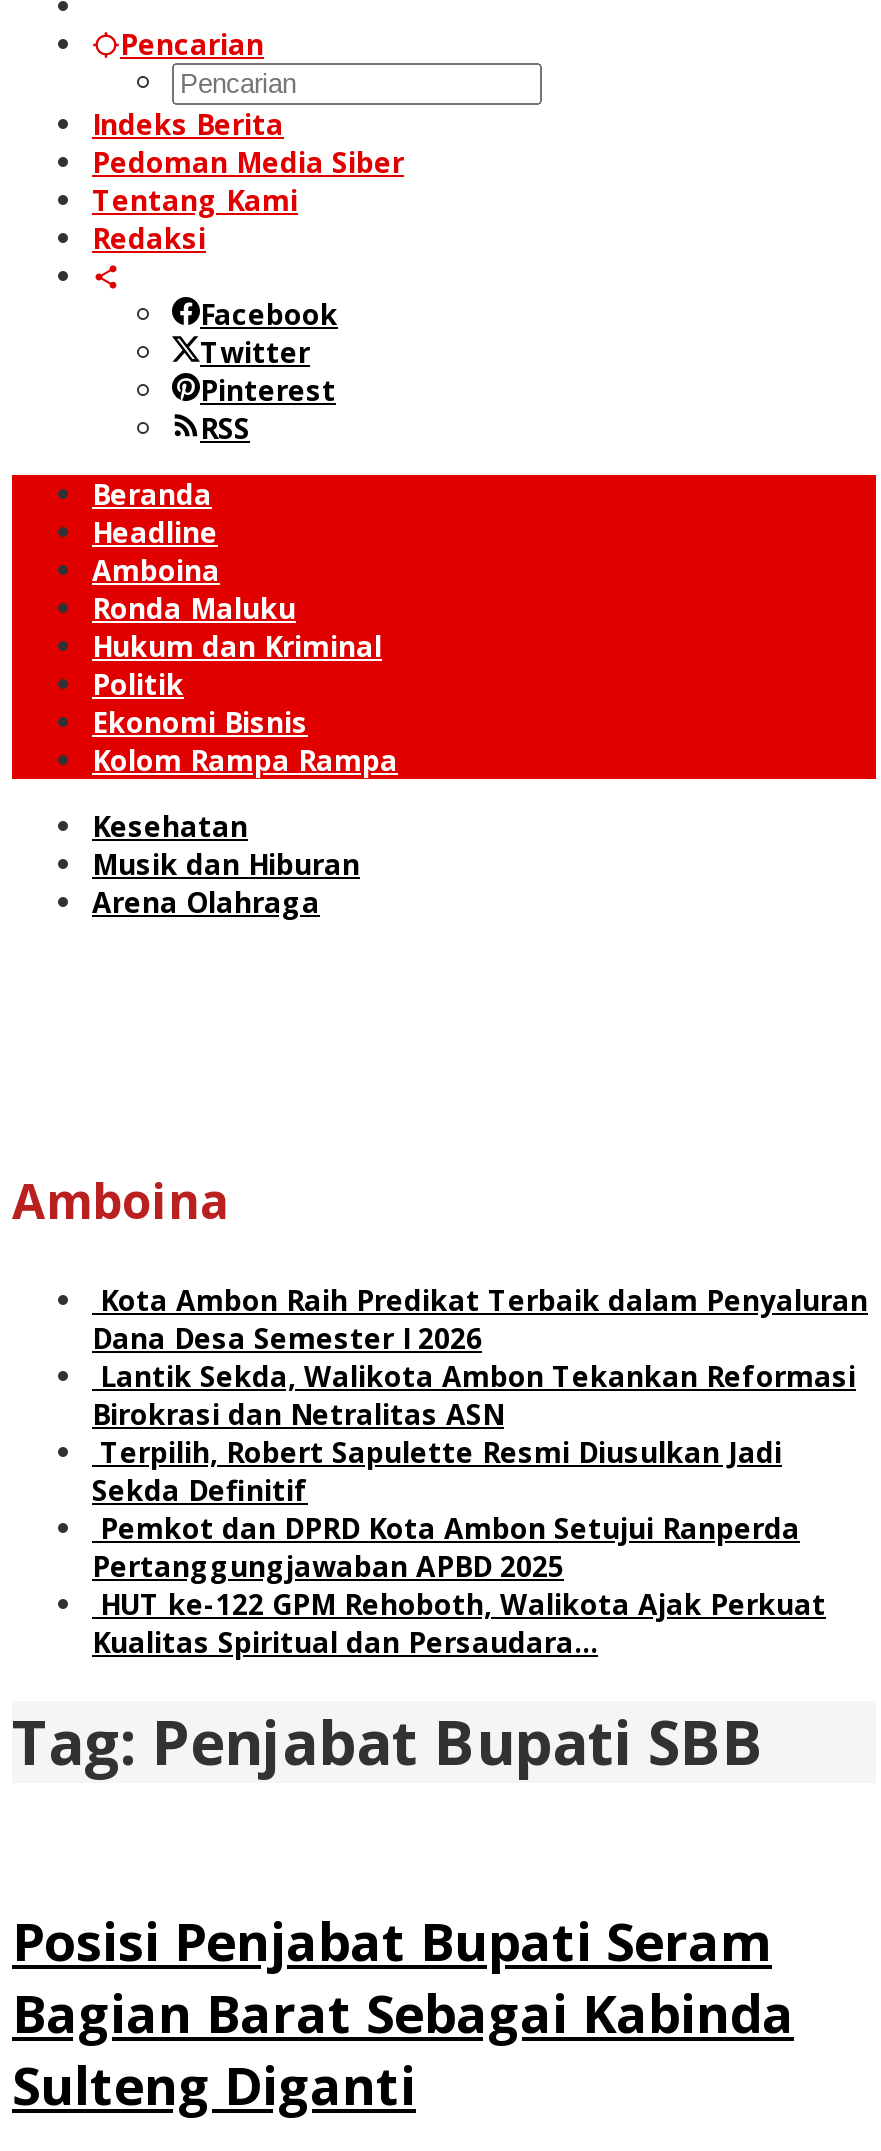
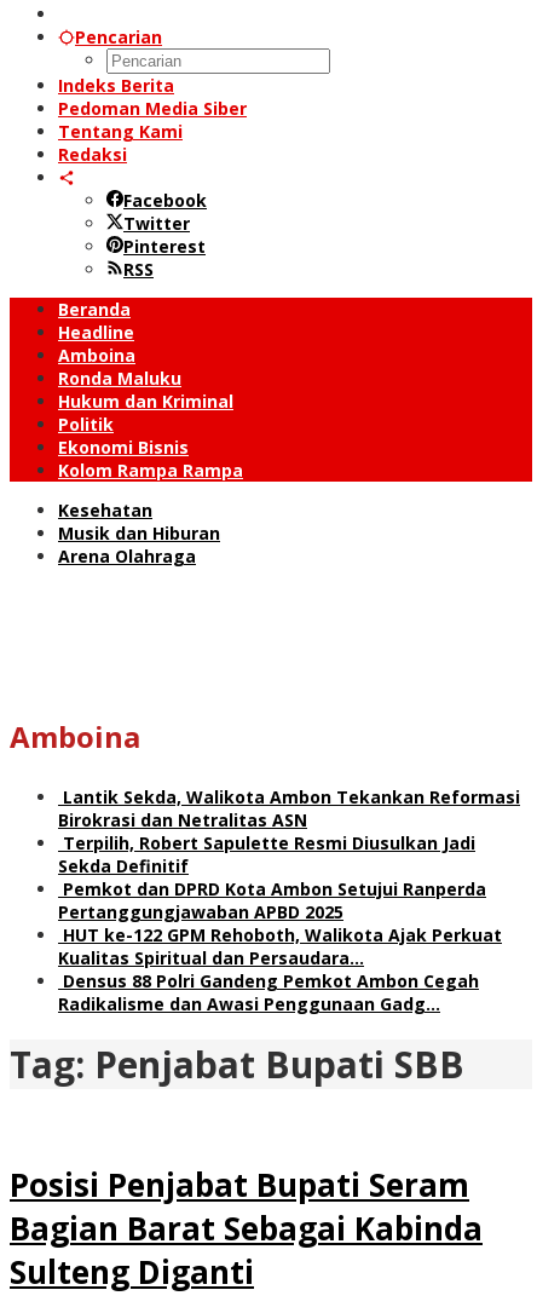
- Kota Ambon Raih Predikat Terbaik dalam Penyaluran
- Dana Desa Semester I 2026

moved up: Lantik Sekda, Walikota Ambon Tekankan Reformasi | Birokrasi dan Netralitas ASN | Terpilih, Robert Sapulette Resmi Diusulkan Jadi | Sekda Definitif | Pemkot dan DPRD Kota Ambon Setujui Ranperda | Pertanggungjawaban APBD 2025 | HUT ke-122 GPM Rehoboth, Walikota Ajak Perkuat | Kualitas Spiritual dan Persaudara…

+ Densus 88 Polri Gandeng Pemkot Ambon Cegah
+ Radikalisme dan Awasi Penggunaan Gadg…
